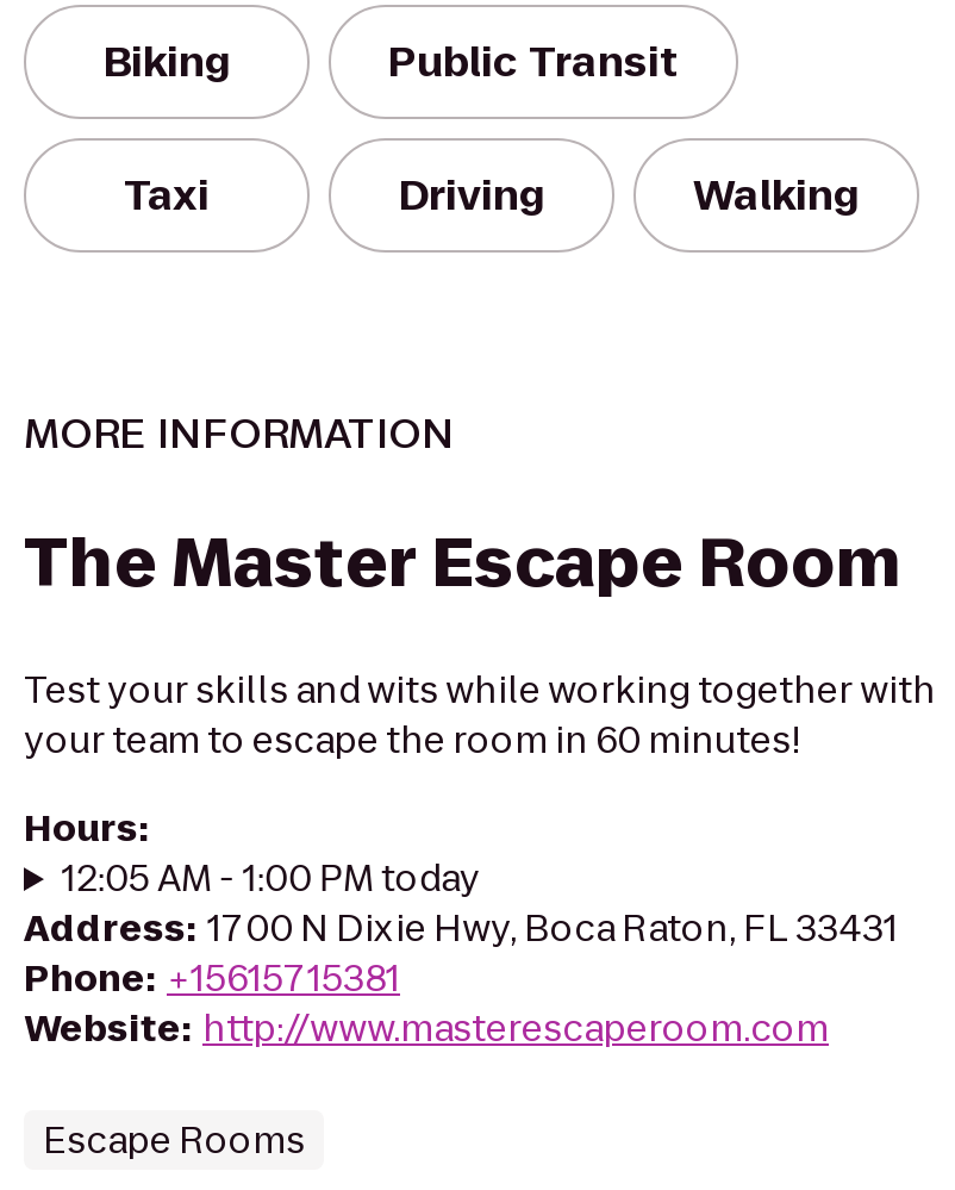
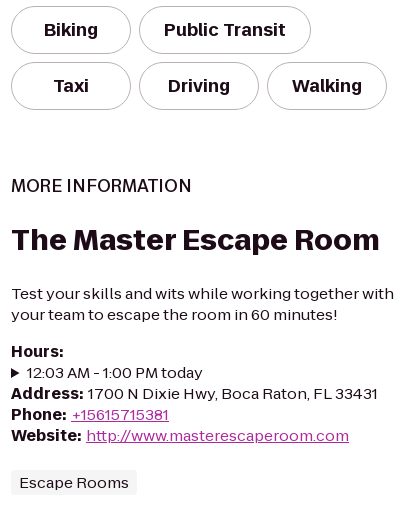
- 12:05 AM - 1:00 PM today
+ 12:03 AM - 1:00 PM today
